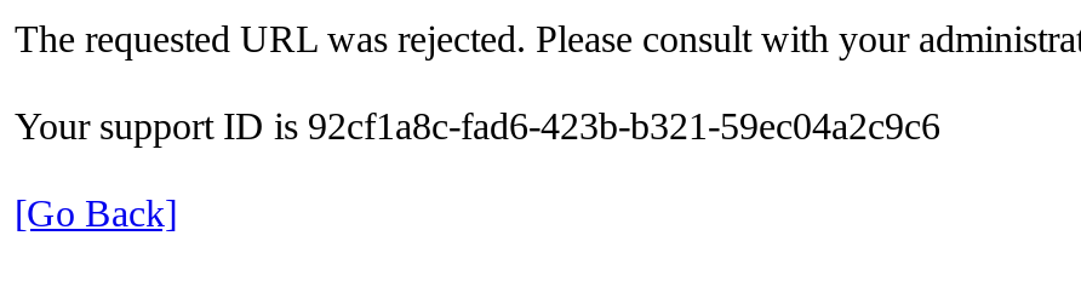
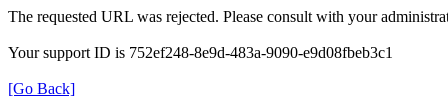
- Your support ID is 92cf1a8c-fad6-423b-b321-59ec04a2c9c6
+ Your support ID is 752ef248-8e9d-483a-9090-e9d08fbeb3c1
